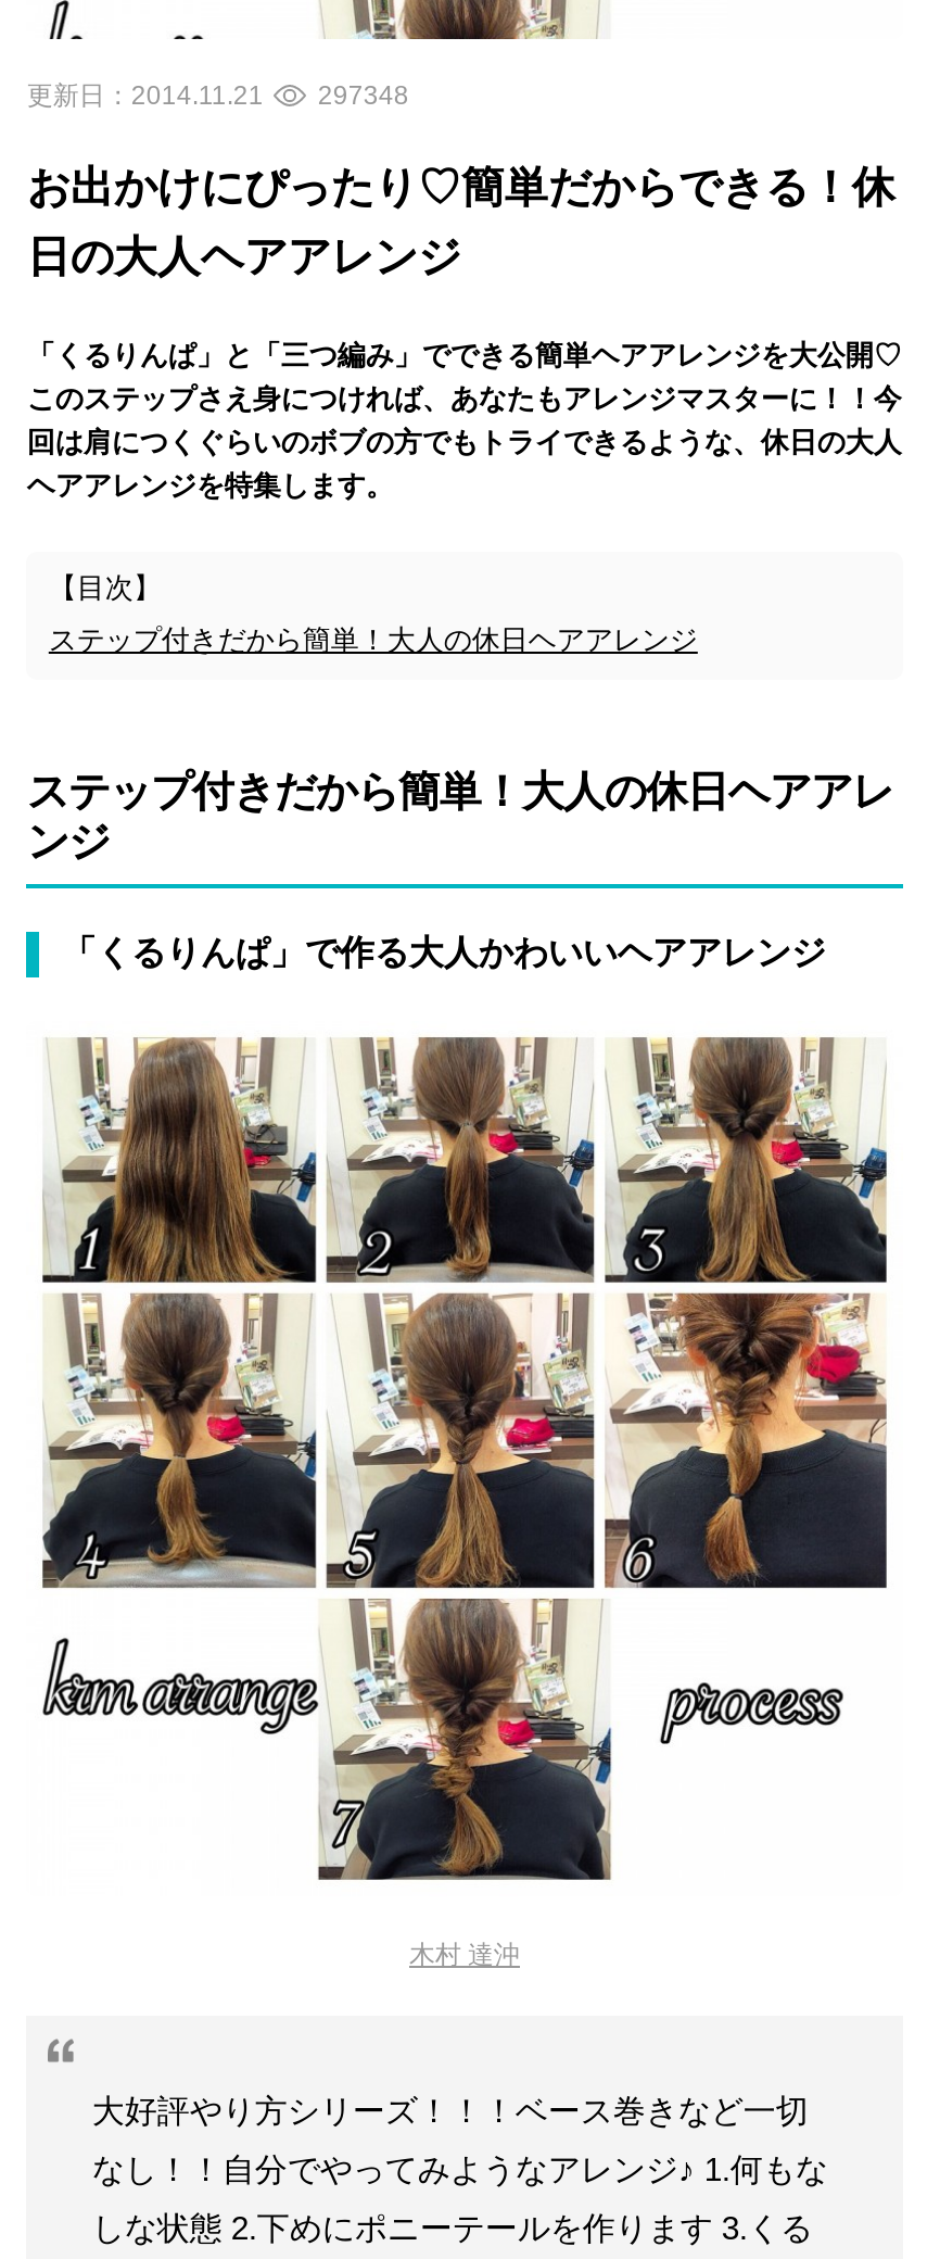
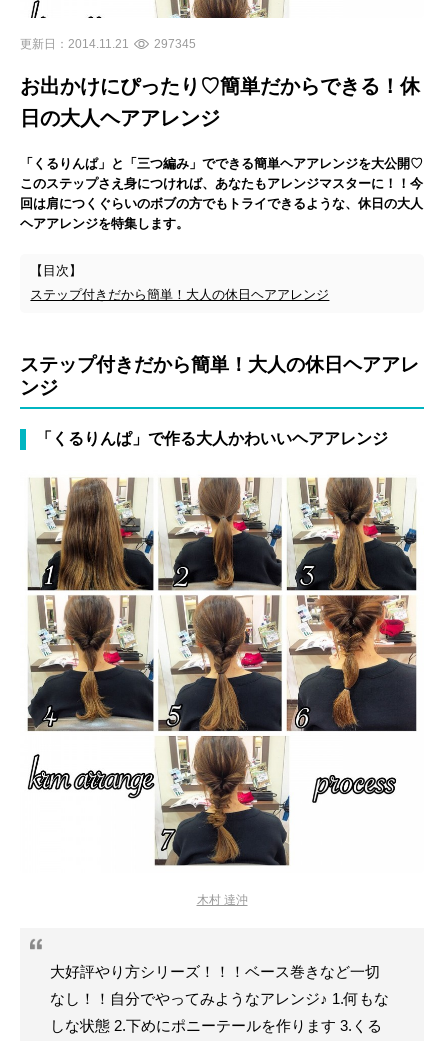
- 更新日：2014.11.21 297348
+ 更新日：2014.11.21 297345
